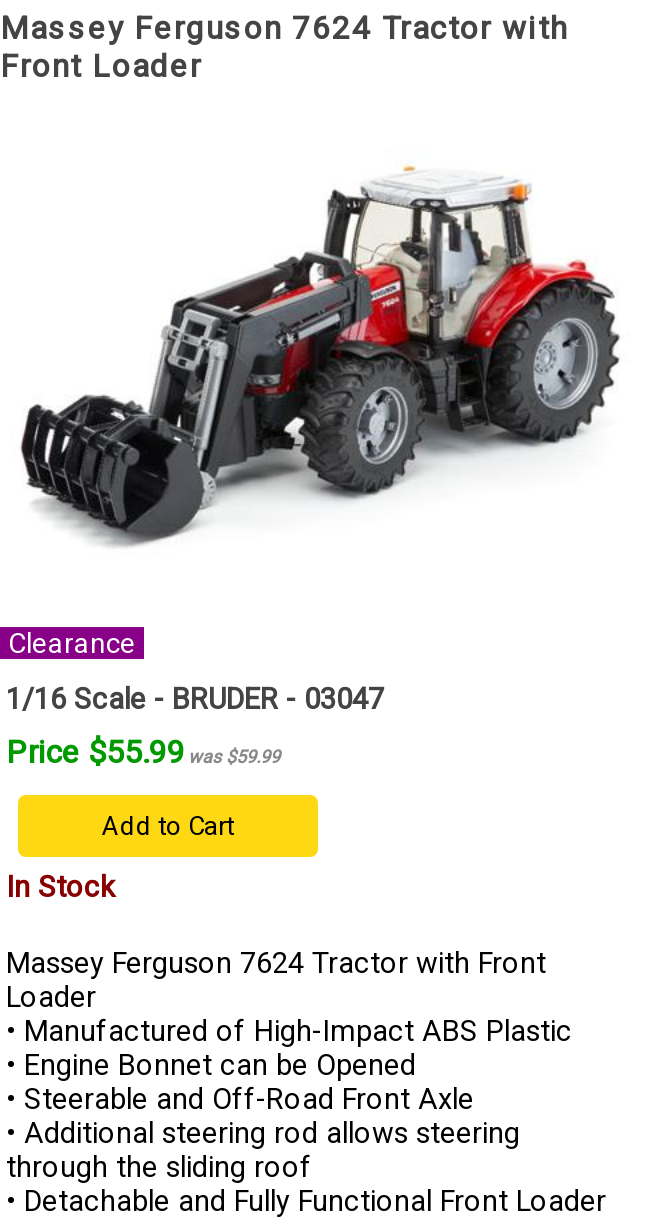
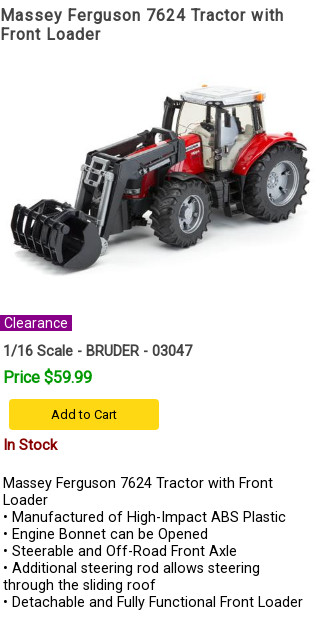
- Price $55.99 was $59.99
+ Price $59.99
